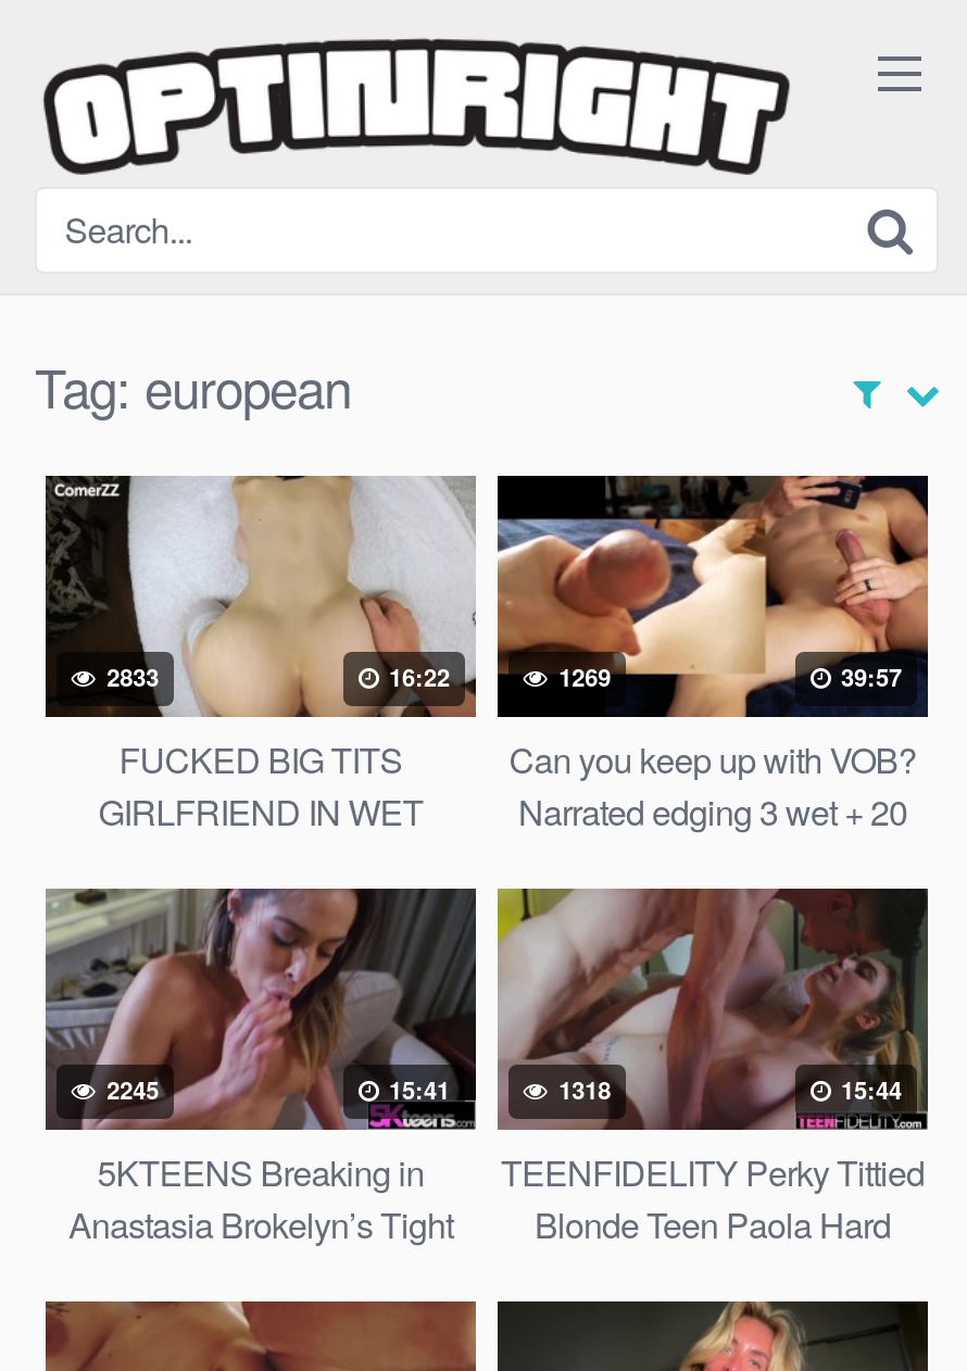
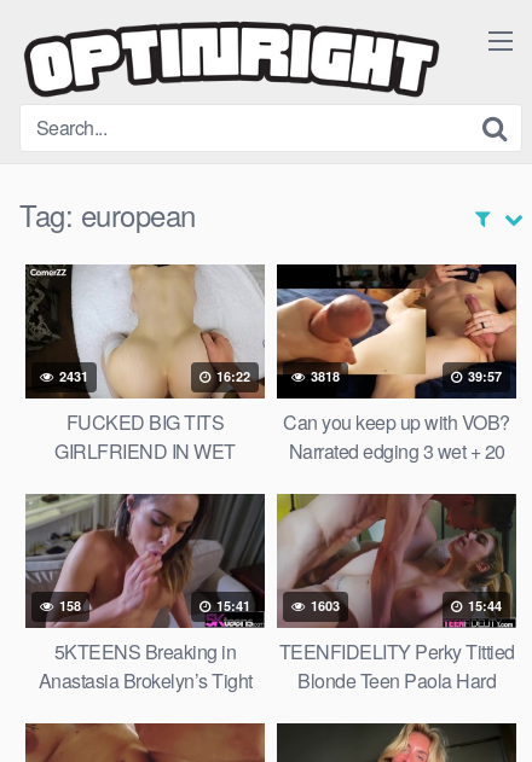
- 2833
+ 2431

- 1269
+ 3818

- 2245
+ 158

- 1318
+ 1603
